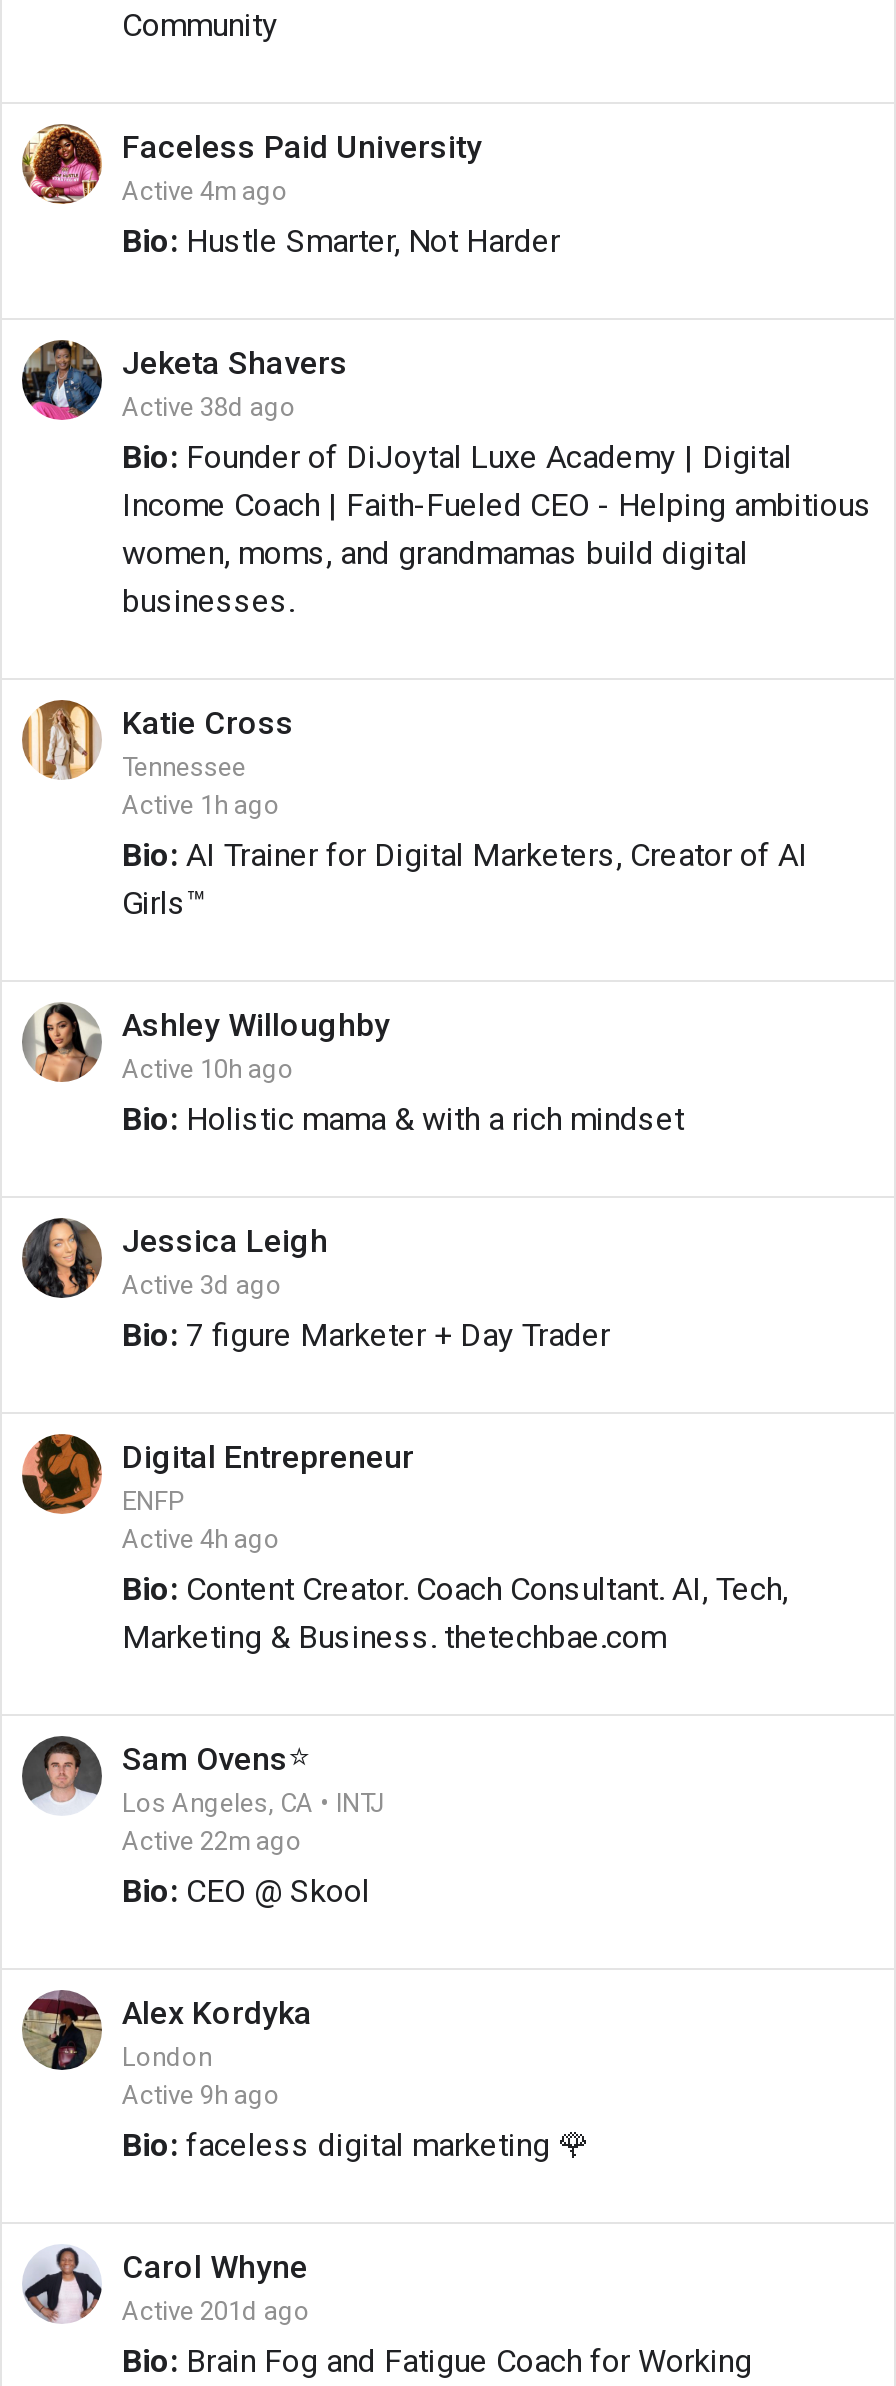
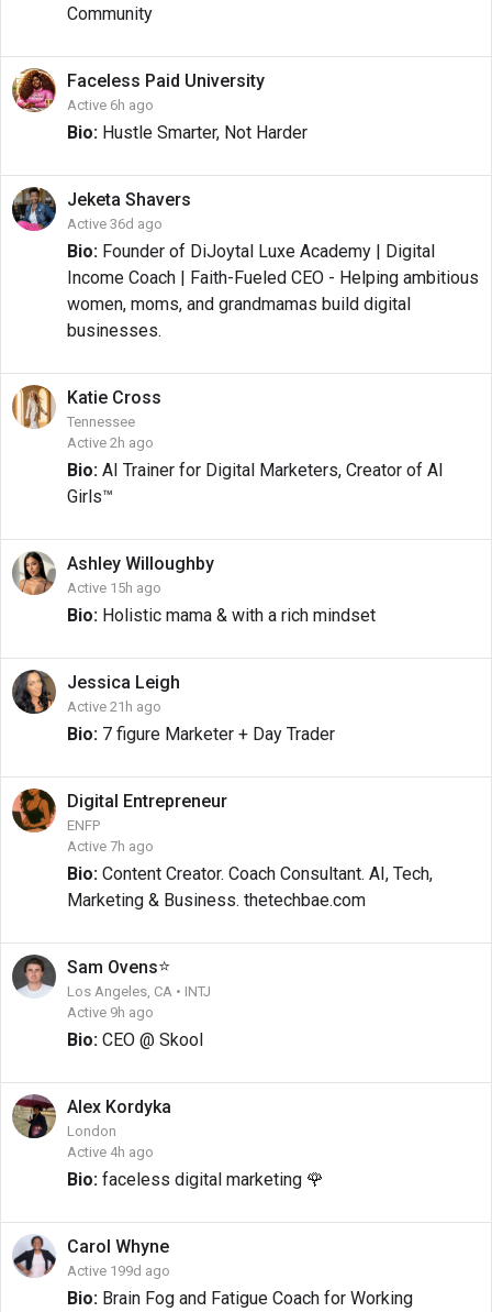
- Active 4m ago
+ Active 6h ago

- Active 38d ago
+ Active 36d ago

- Active 1h ago
+ Active 2h ago

- Active 10h ago
+ Active 15h ago

- Active 3d ago
+ Active 21h ago

- Active 4h ago
+ Active 7h ago

- Active 22m ago
+ Active 9h ago

- Active 9h ago
+ Active 4h ago

- Active 201d ago
+ Active 199d ago
